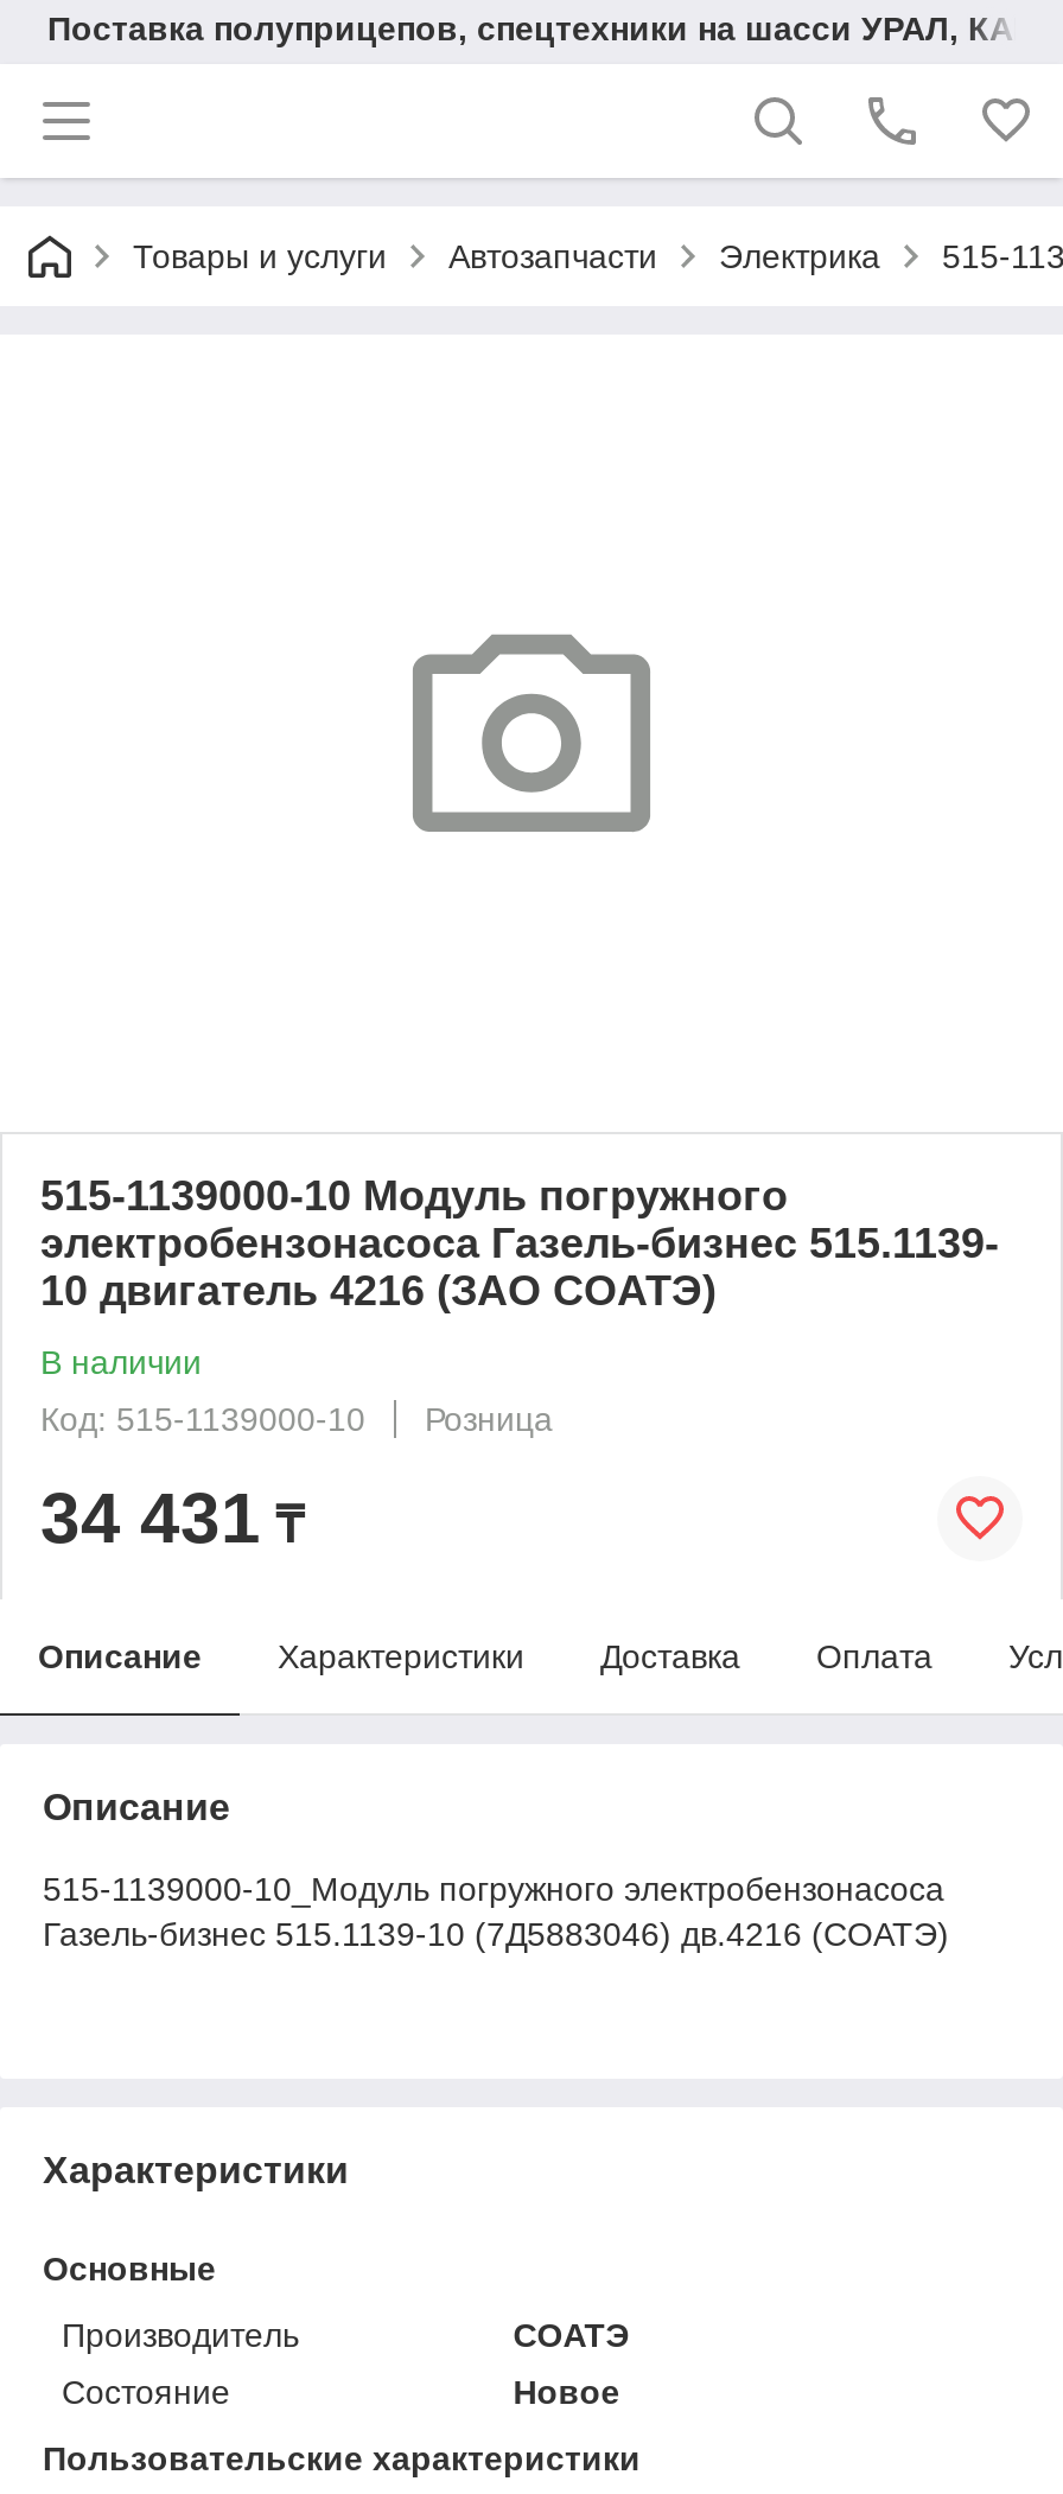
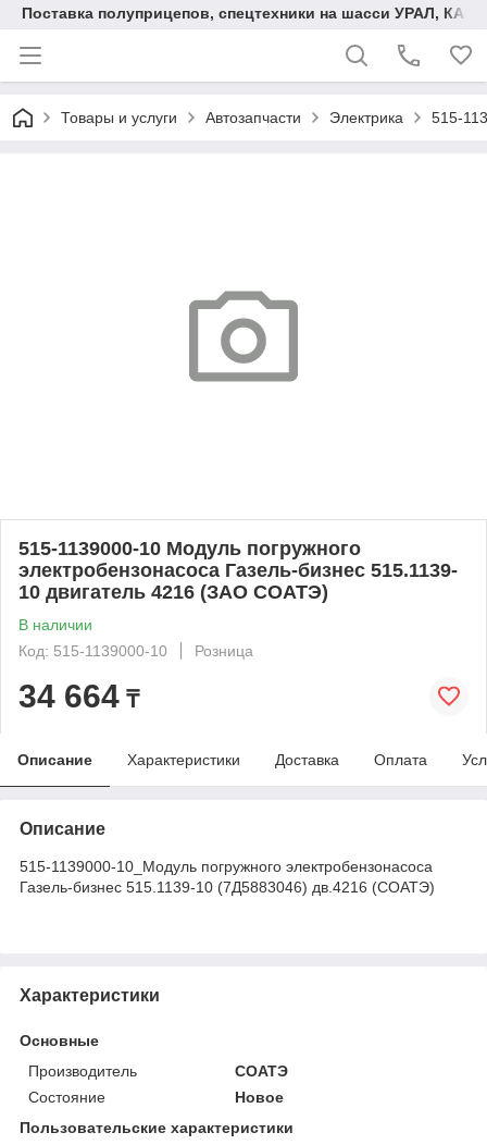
- 34 431 ₸
+ 34 664 ₸
